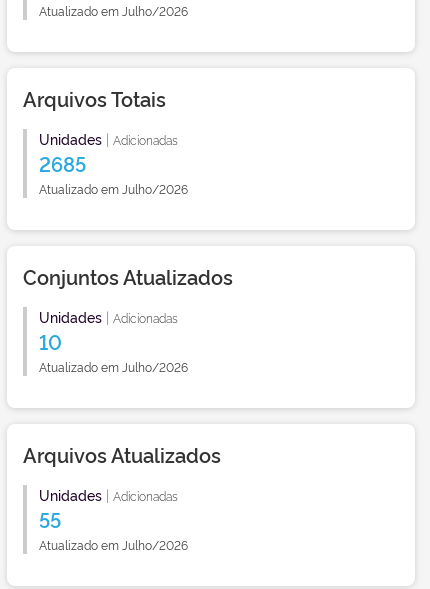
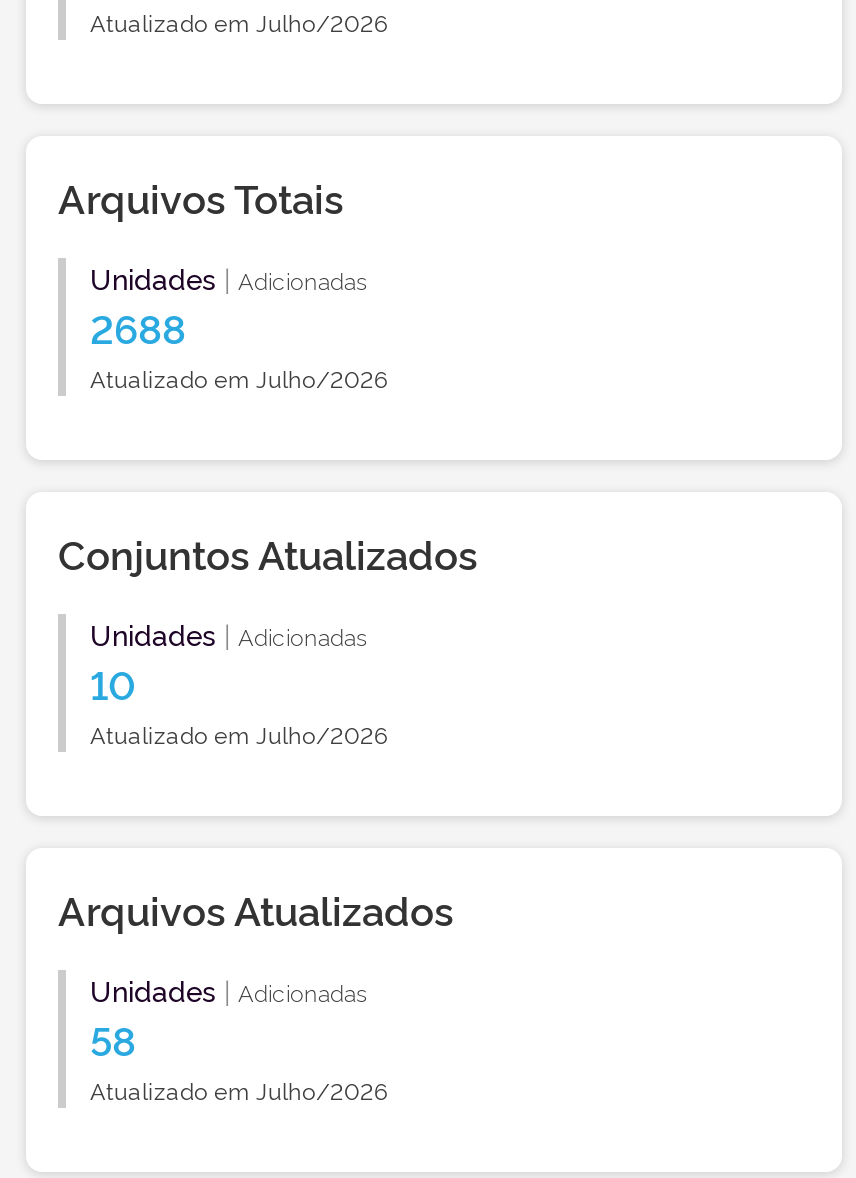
- 2685
+ 2688

- 55
+ 58
